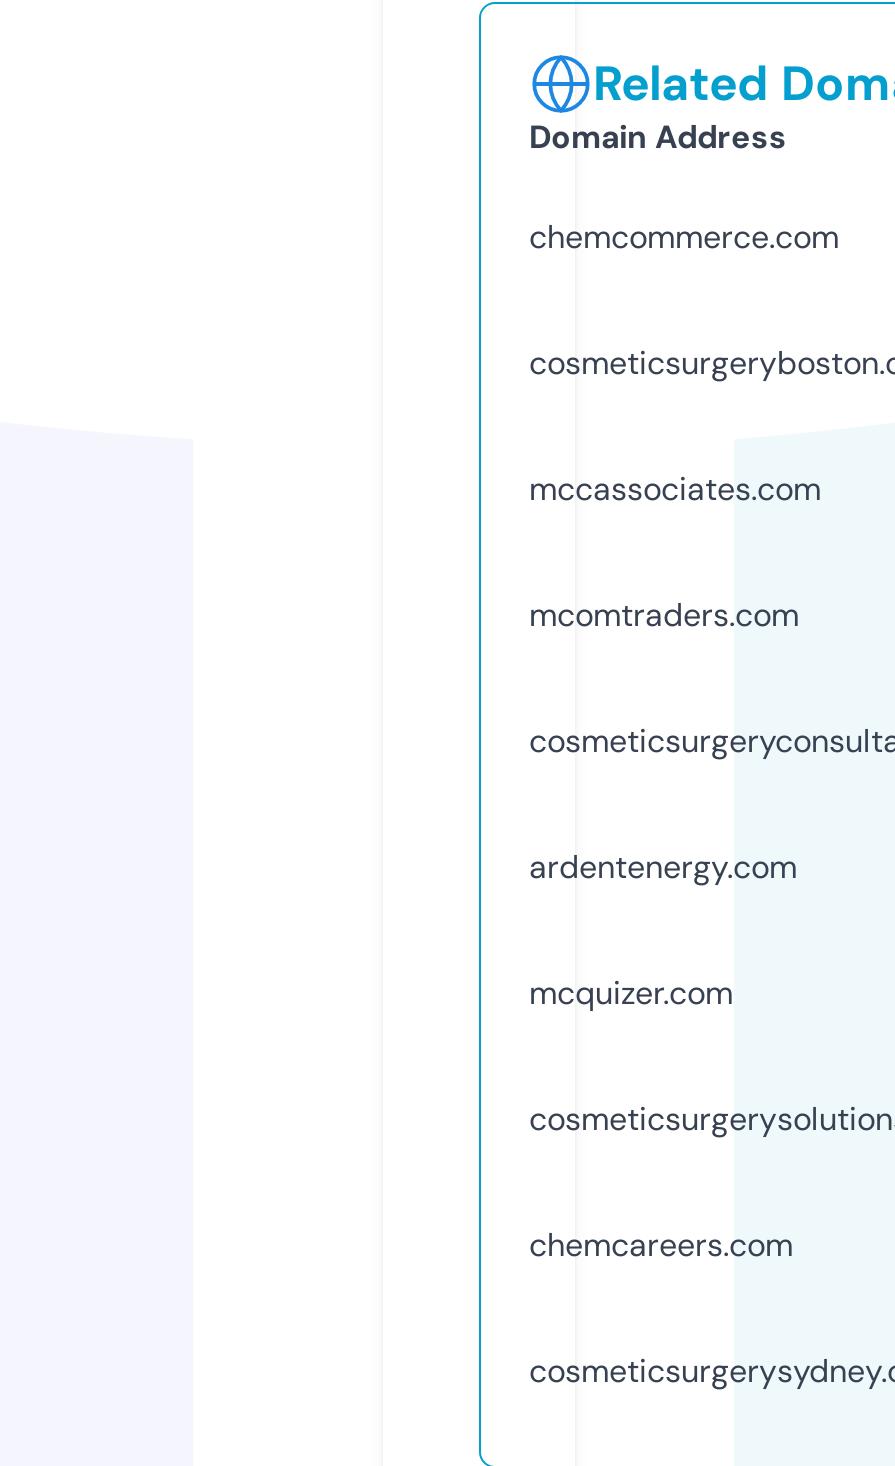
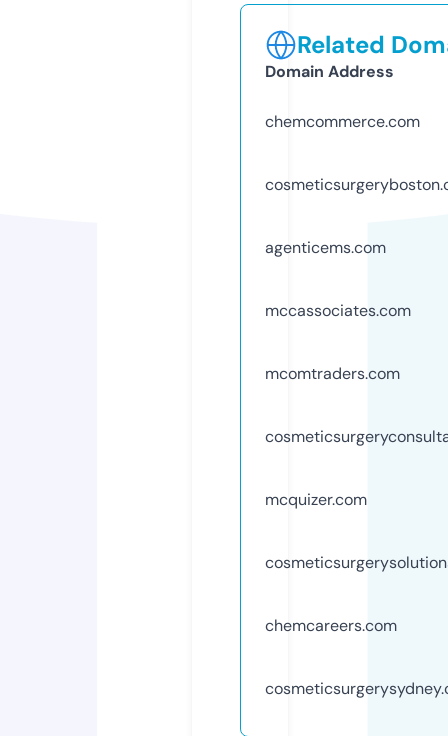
+ agenticems.com

moved down: mccassociates.com | mcomtraders.com

- ardentenergy.com
